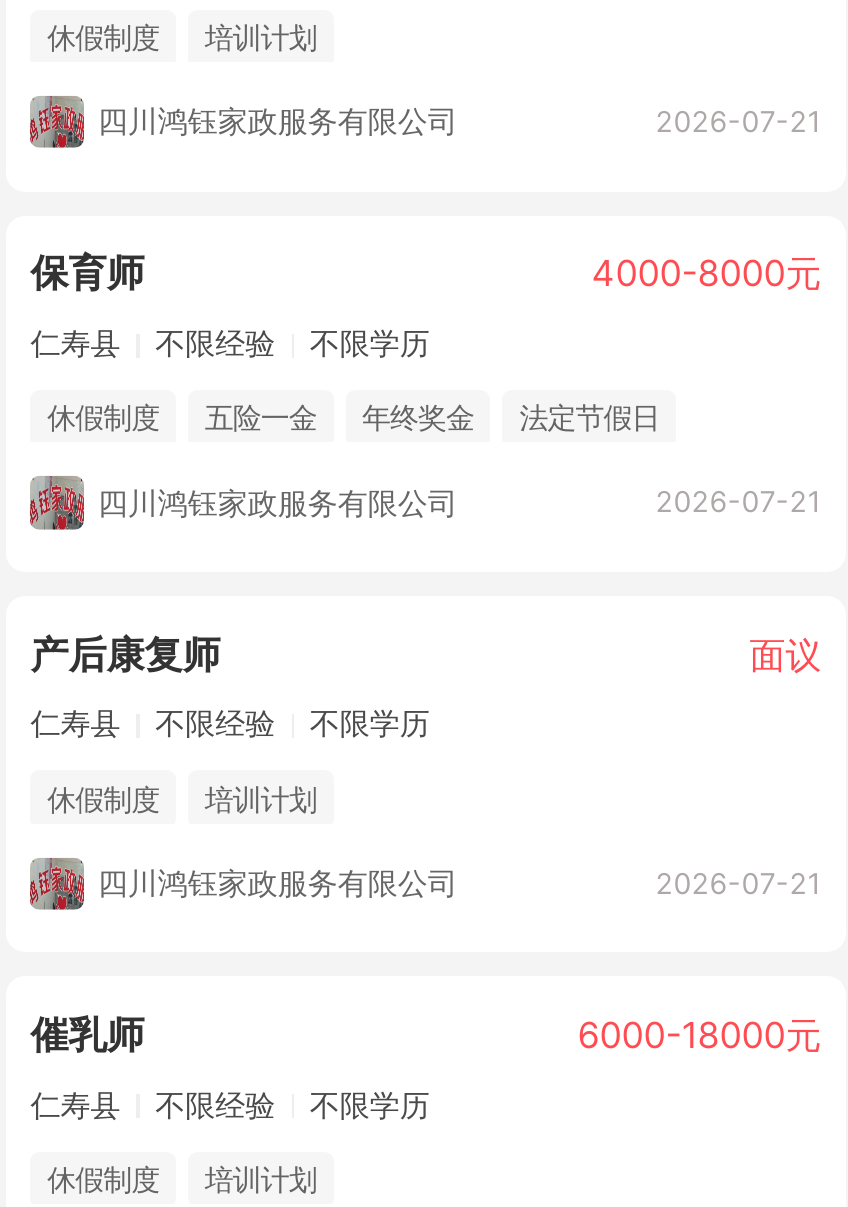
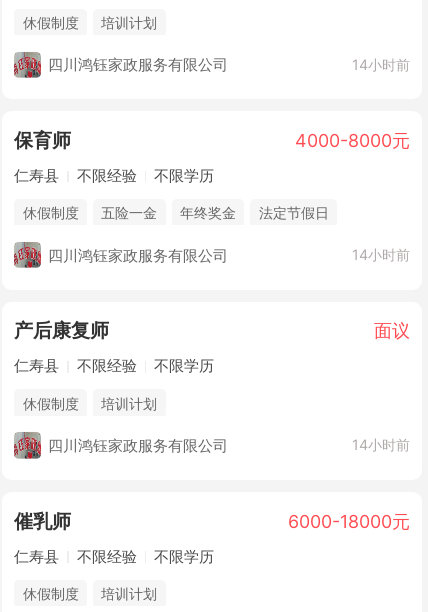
- 2026-07-21
+ 14小时前

- 2026-07-21
+ 14小时前

- 2026-07-21
+ 14小时前
